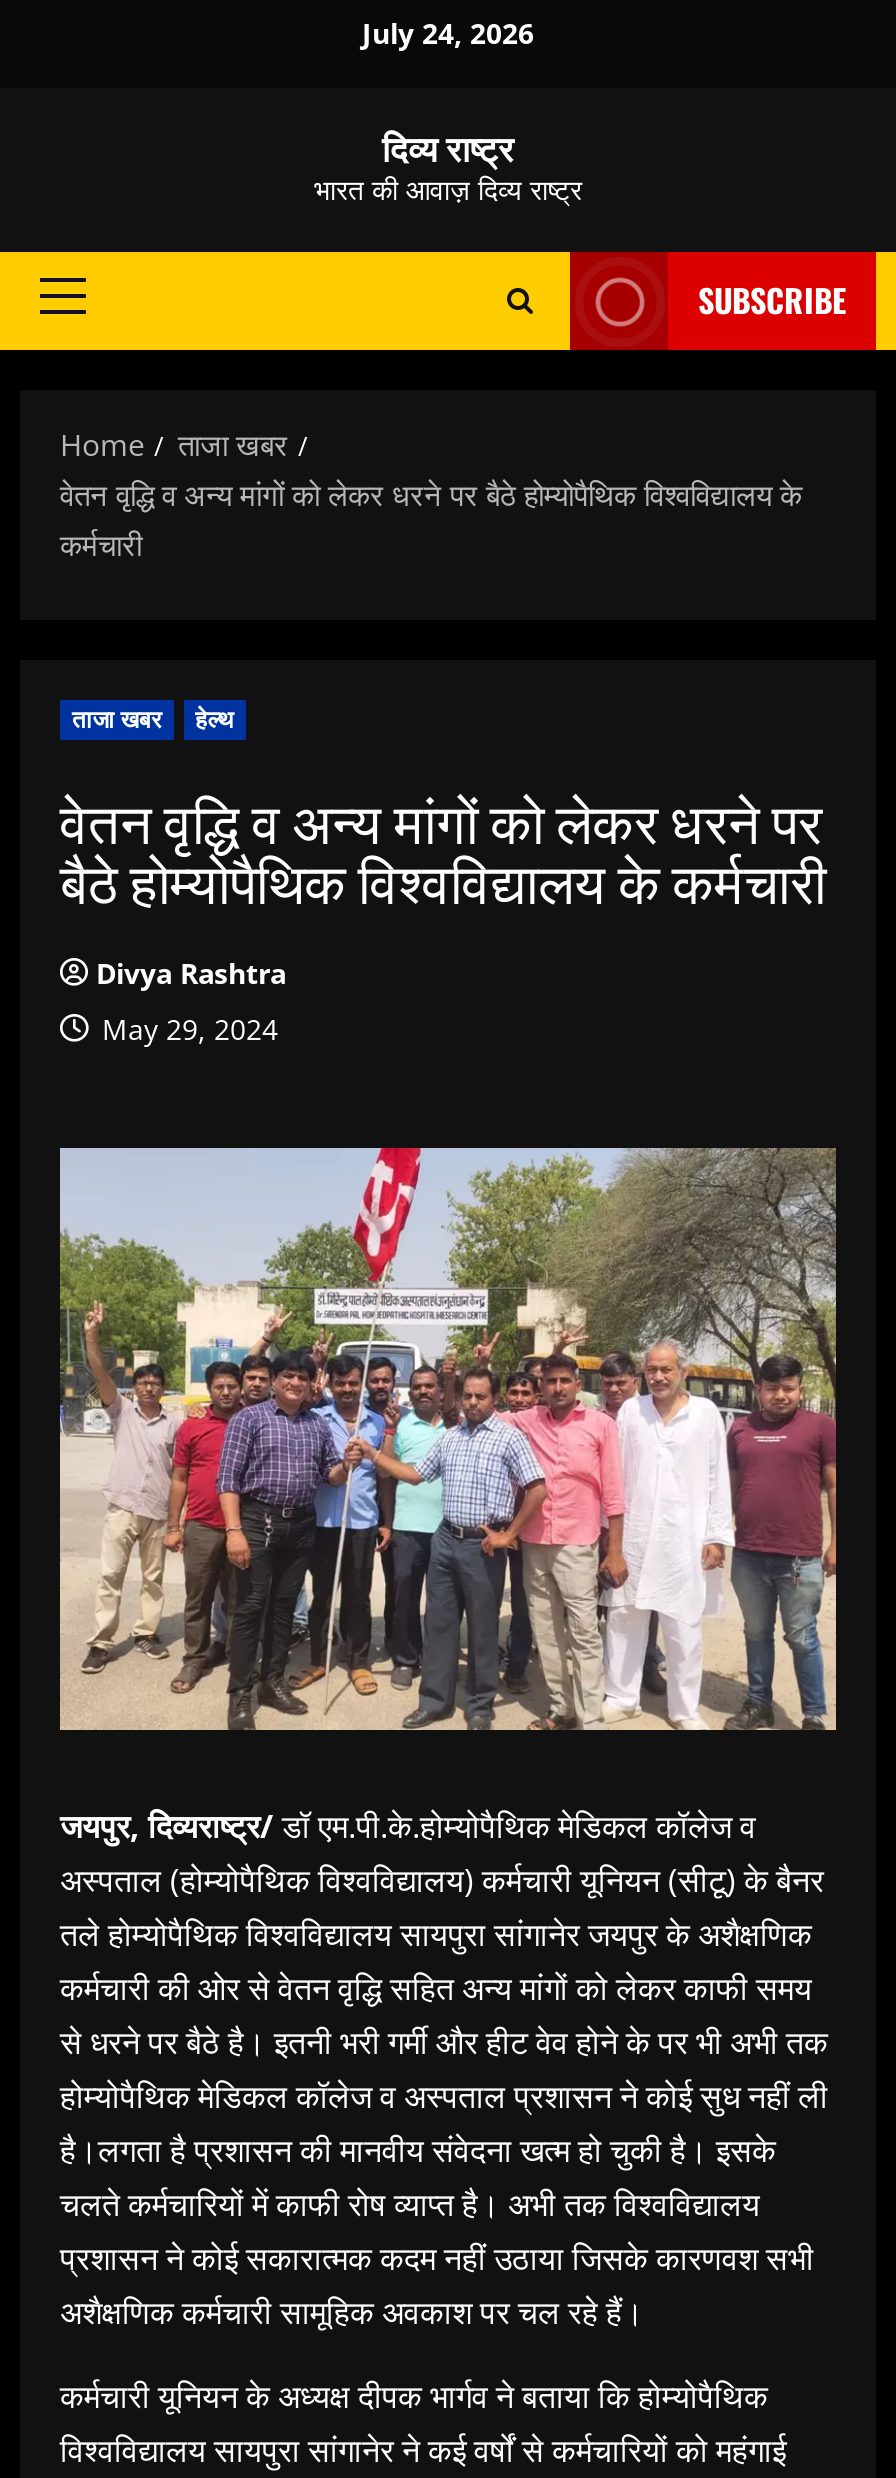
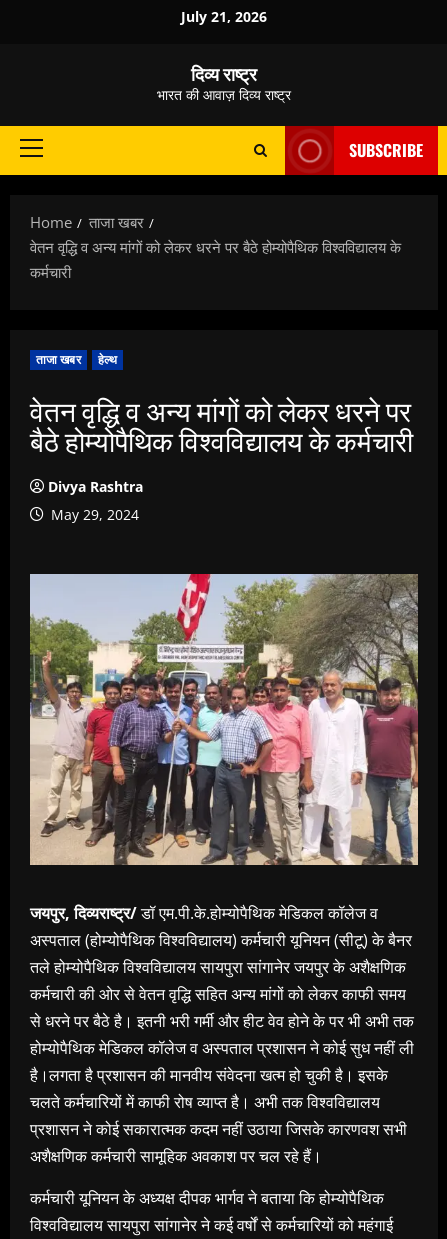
- July 24, 2026
+ July 21, 2026
